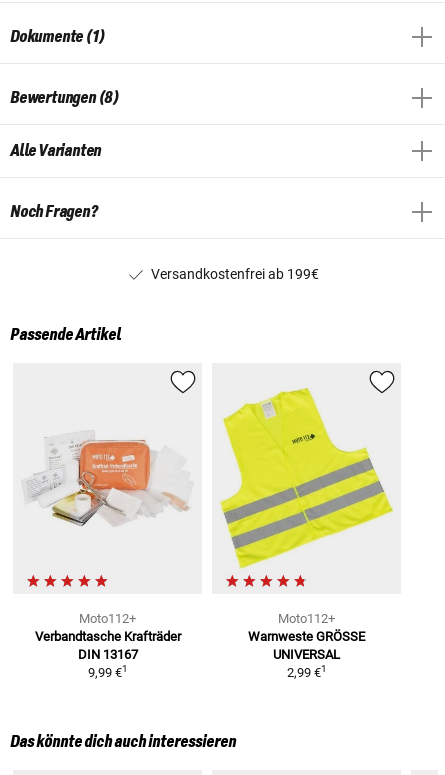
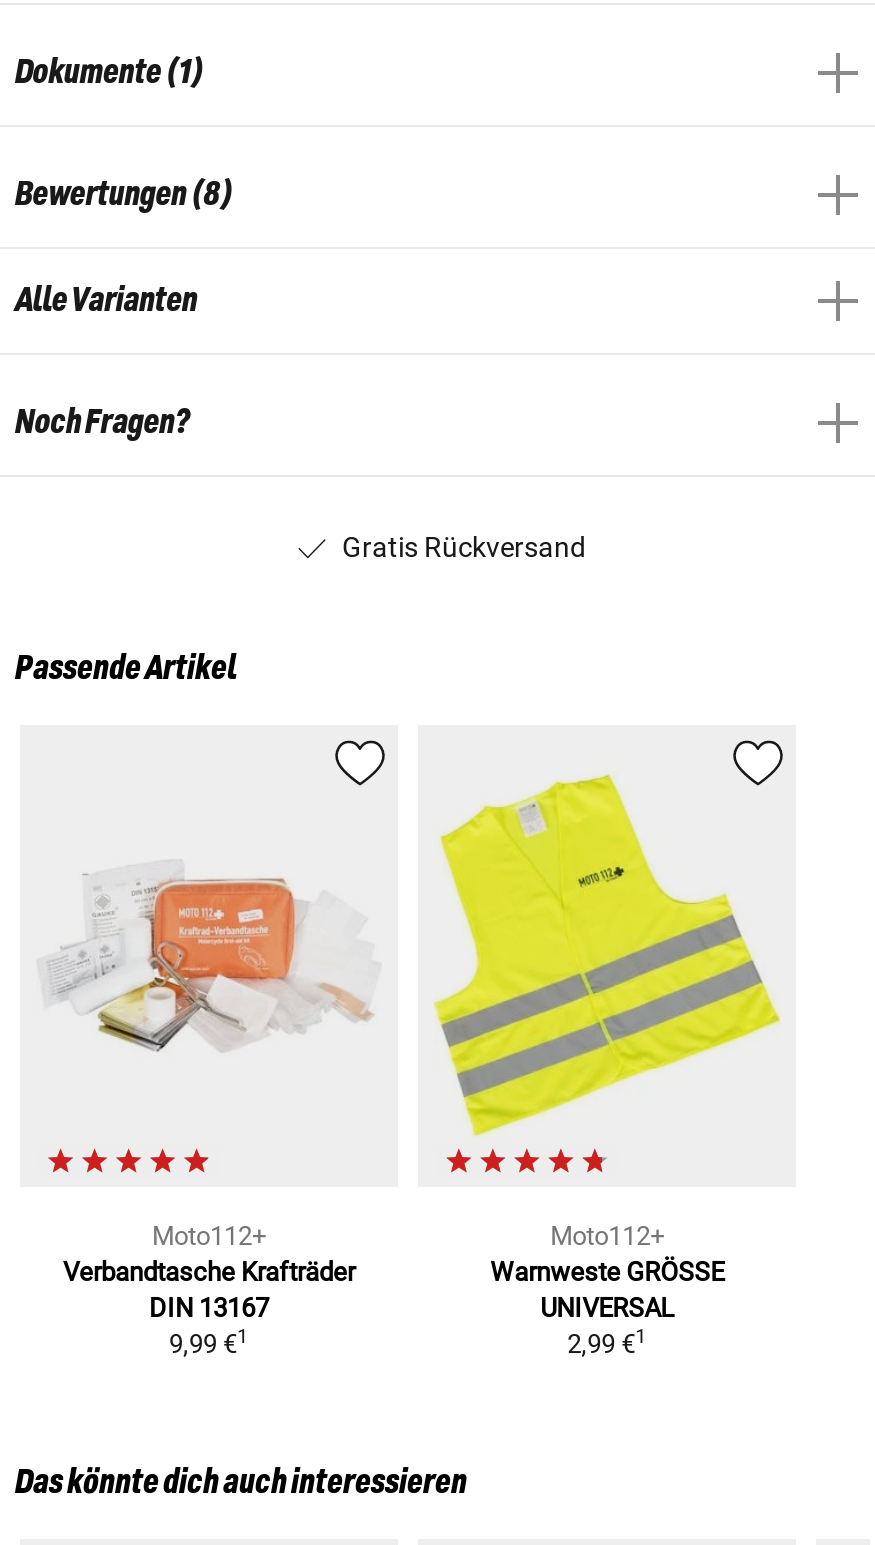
- Versandkostenfrei ab 199€
+ Gratis Rückversand
